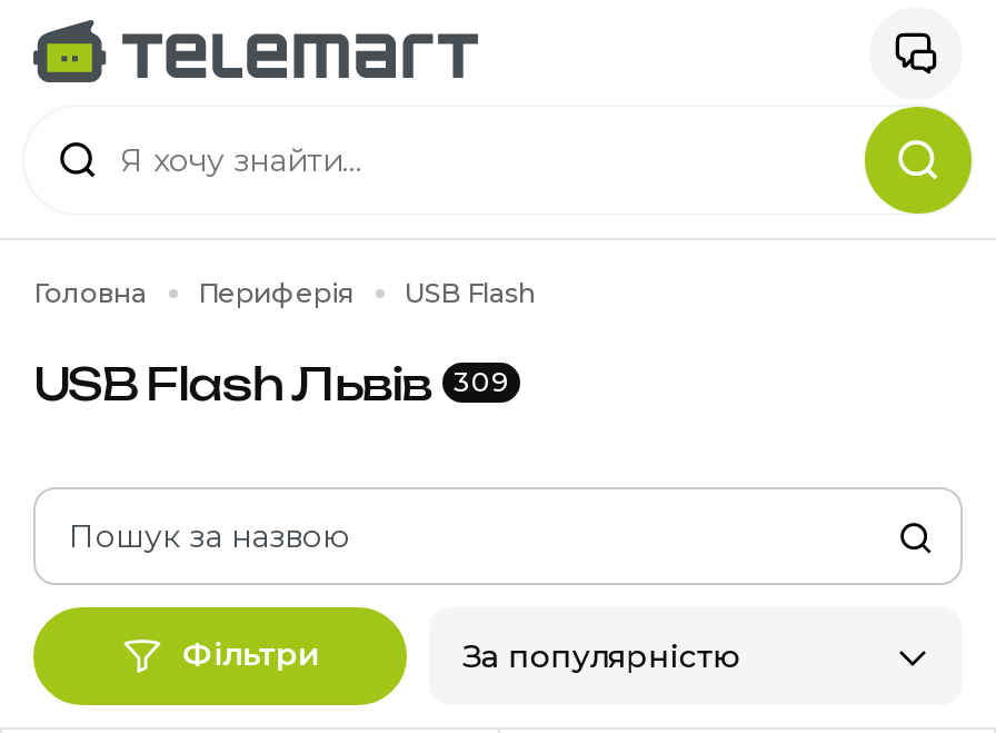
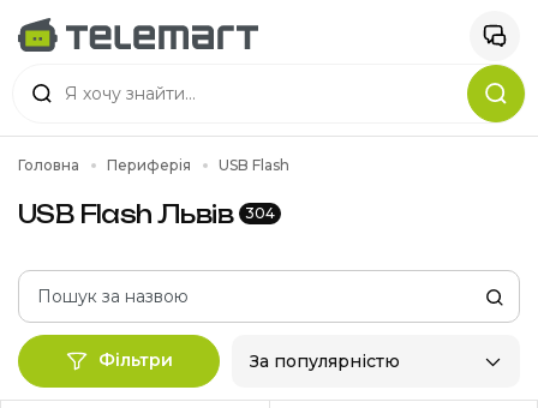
- USB Flash Львів 309
+ USB Flash Львів 304
